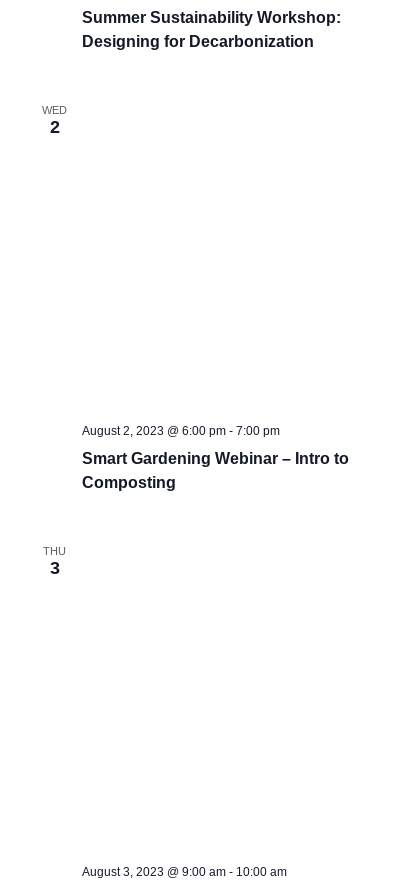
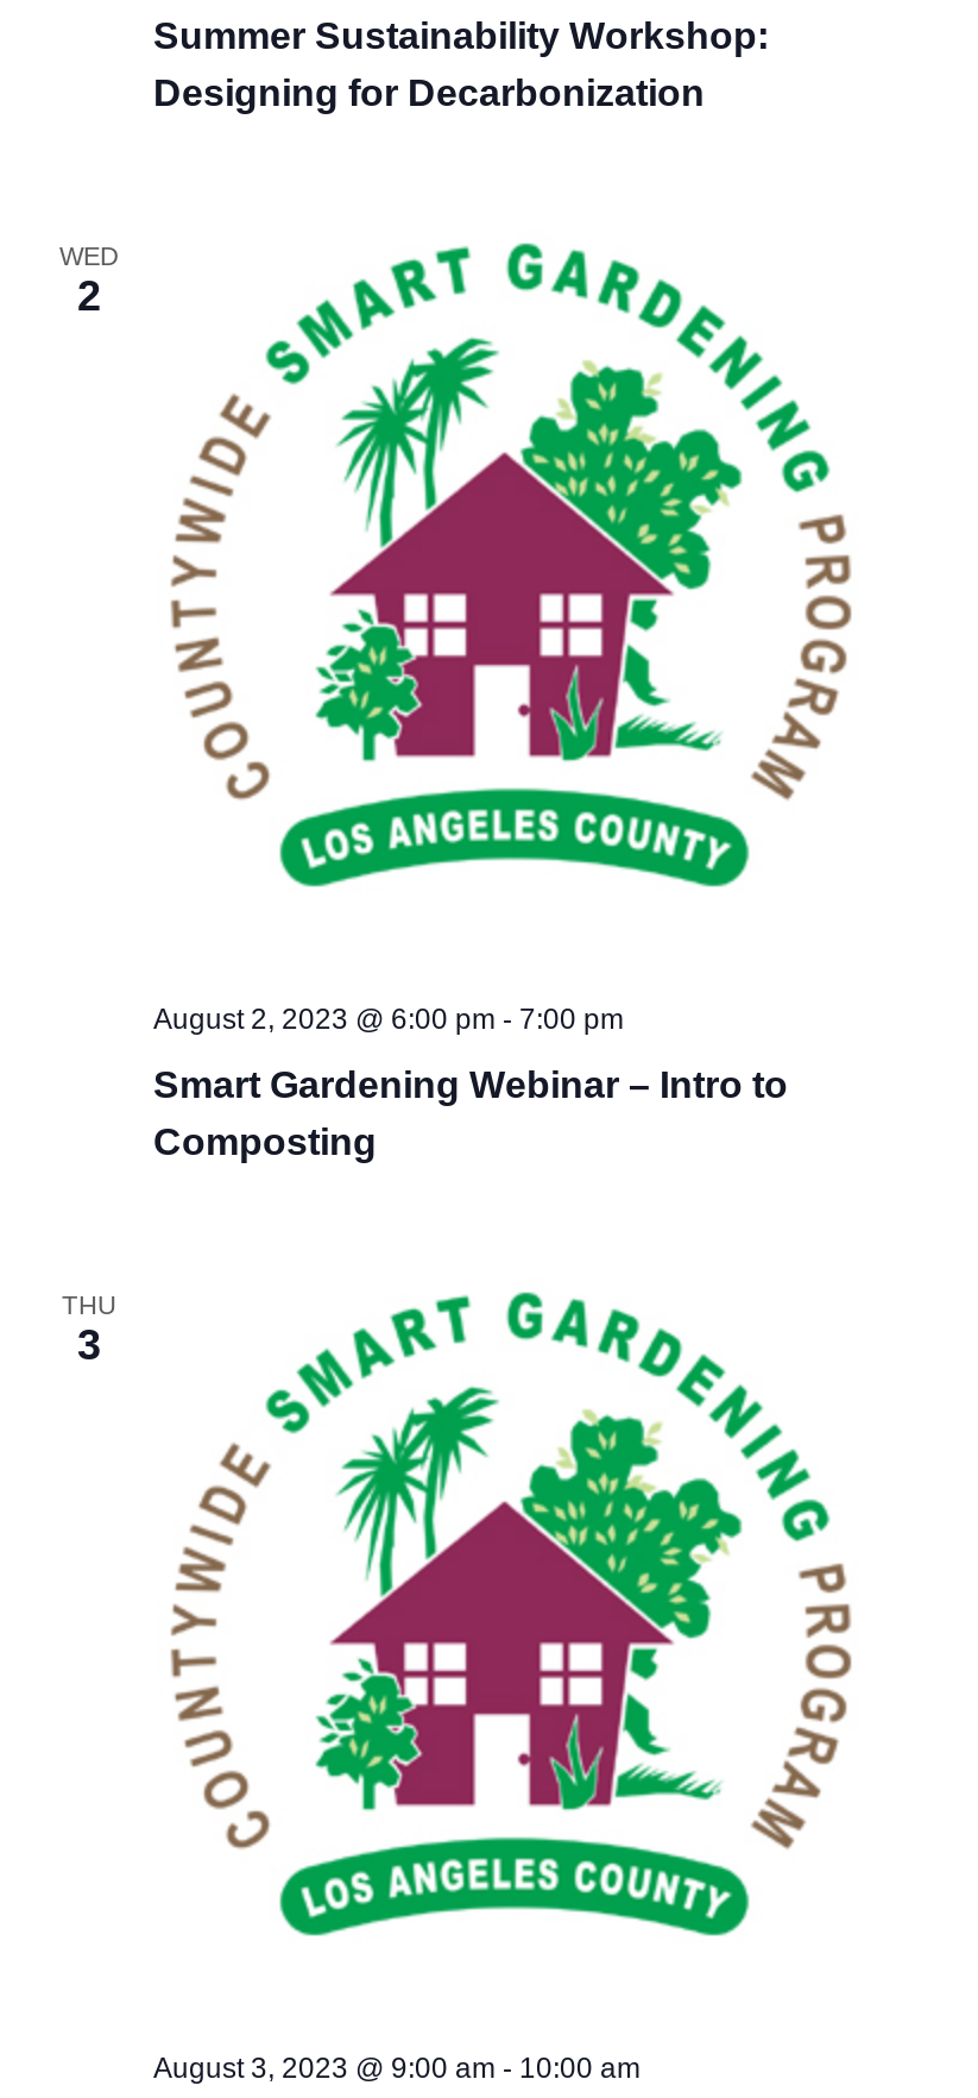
+ [image]

+ [image]
